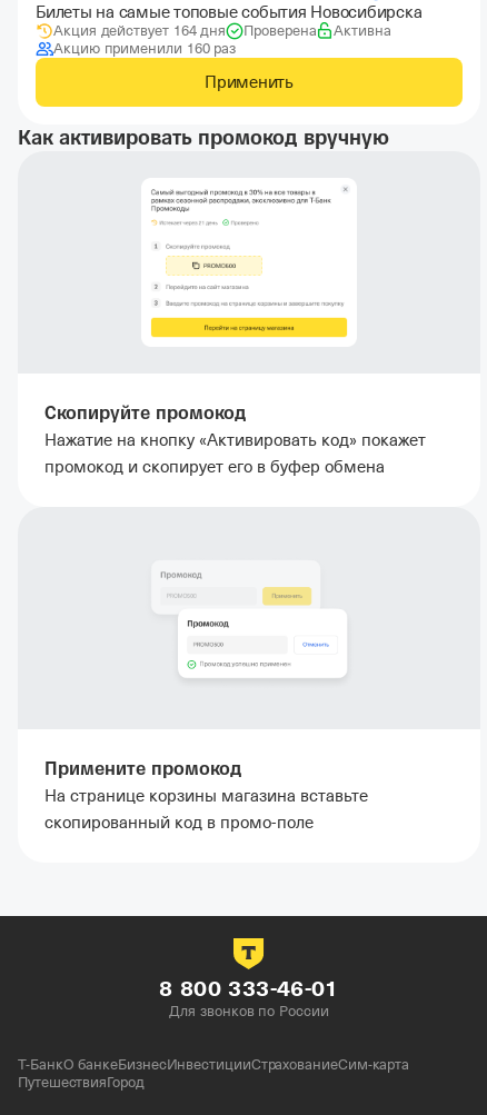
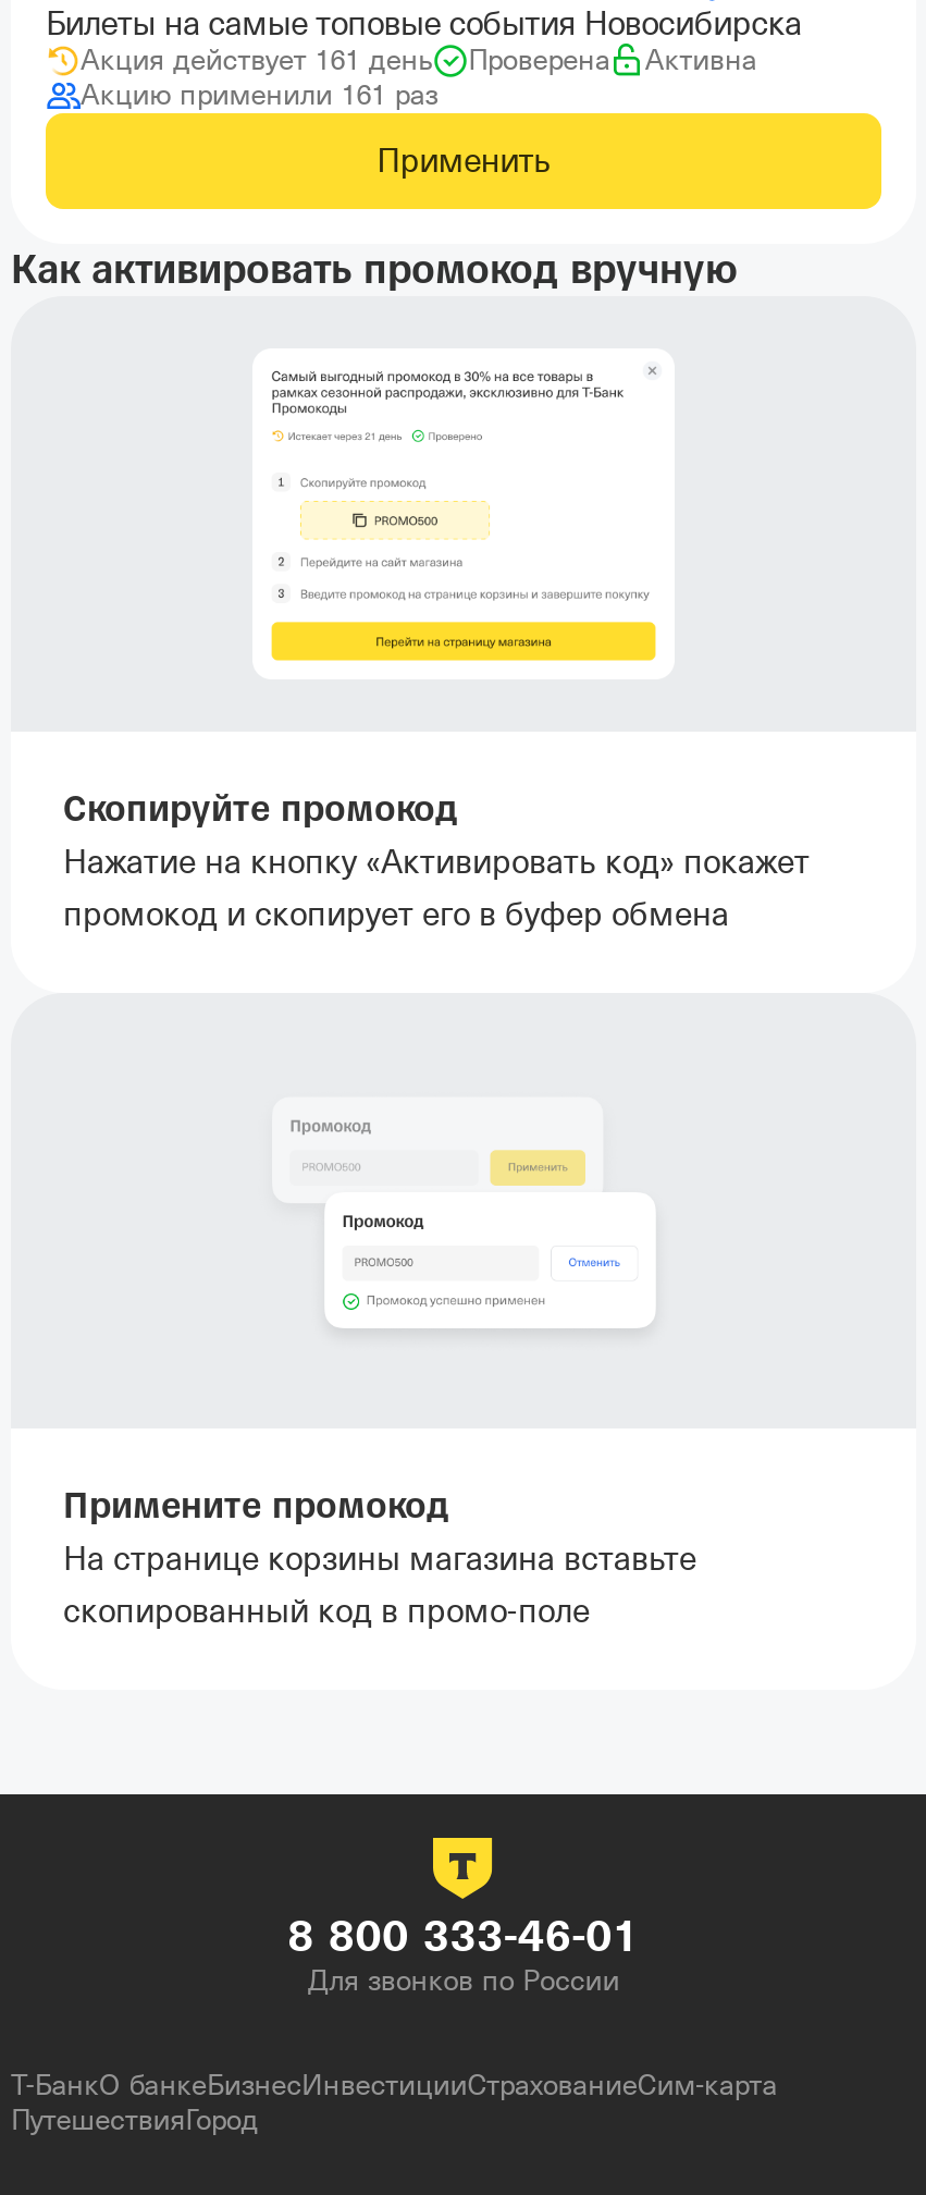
- Акция действует 164 дня
+ Акция действует 161 день

- Акцию применили 160 раз
+ Акцию применили 161 раз
